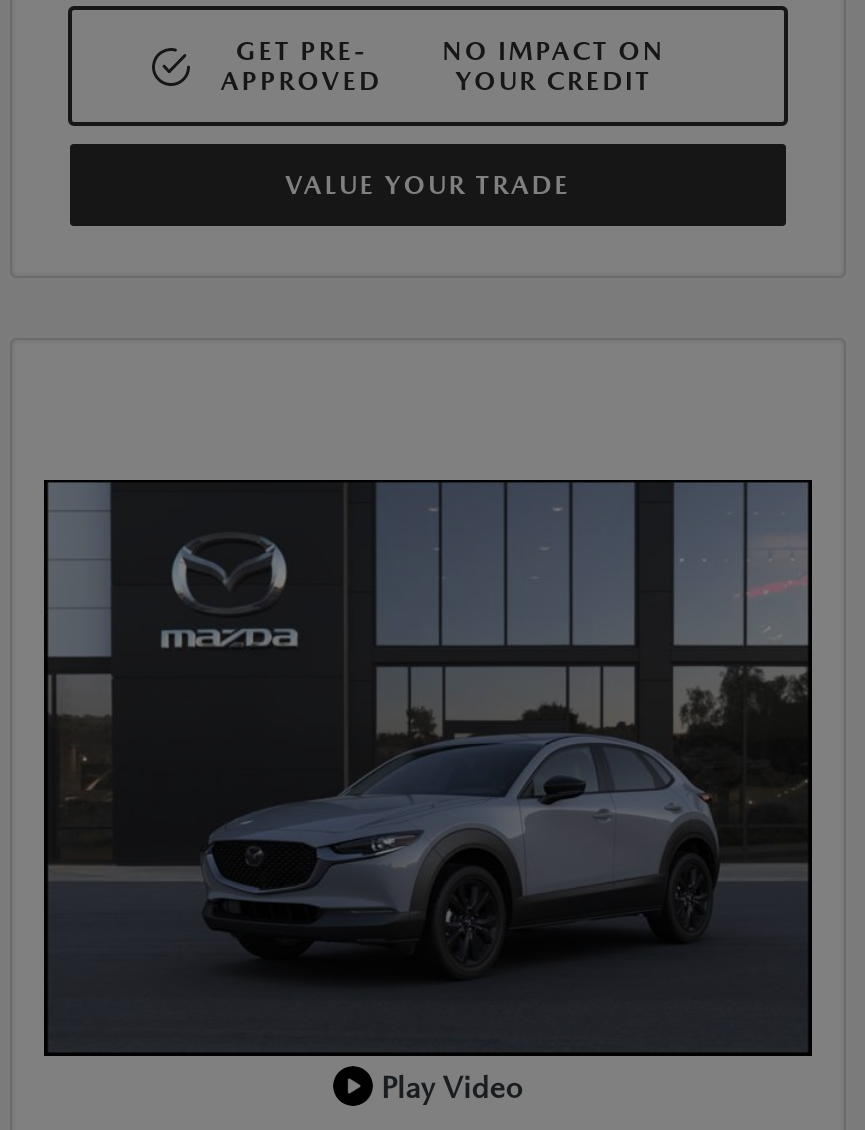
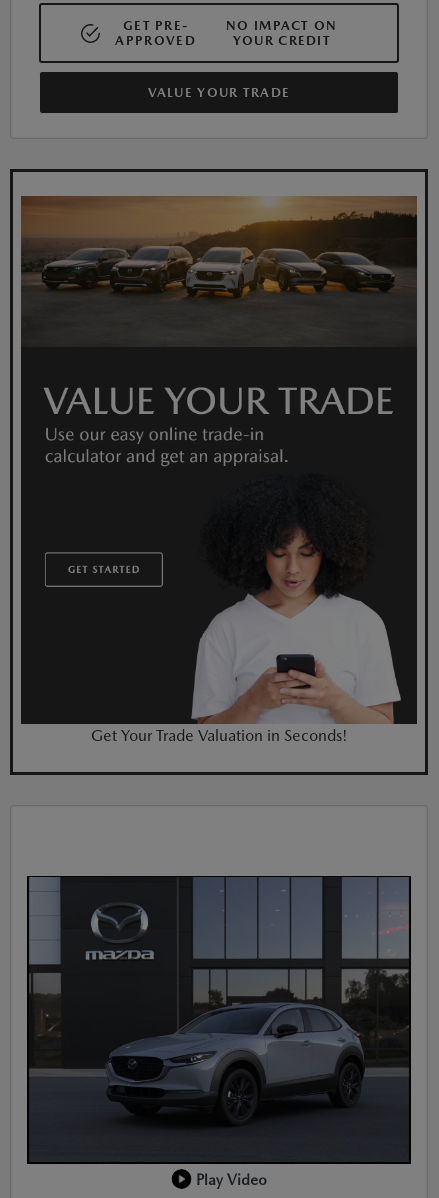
+ [image]
+ Get Your Trade Valuation in Seconds!
